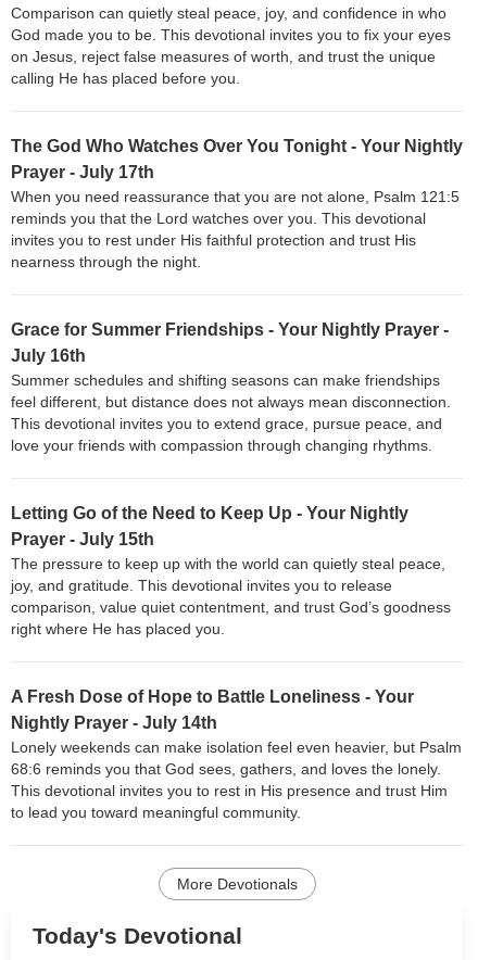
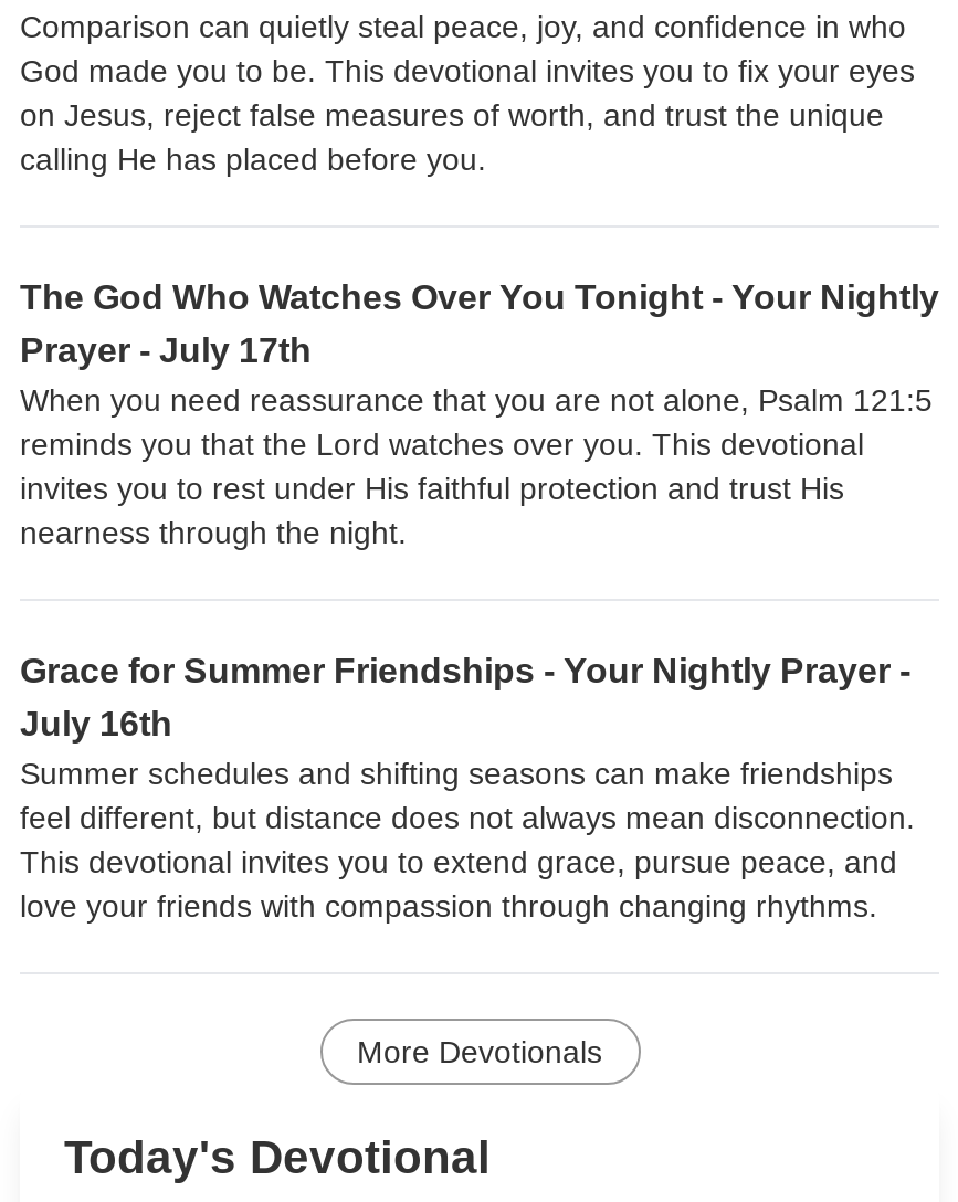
- Letting Go of the Need to Keep Up - Your Nightly
- Prayer - July 15th
- The pressure to keep up with the world can quietly steal peace,
- joy, and gratitude. This devotional invites you to release
- comparison, value quiet contentment, and trust God’s goodness
- right where He has placed you.

- A Fresh Dose of Hope to Battle Loneliness - Your
- Nightly Prayer - July 14th
- Lonely weekends can make isolation feel even heavier, but Psalm
- 68:6 reminds you that God sees, gathers, and loves the lonely.
- This devotional invites you to rest in His presence and trust Him
- to lead you toward meaningful community.
